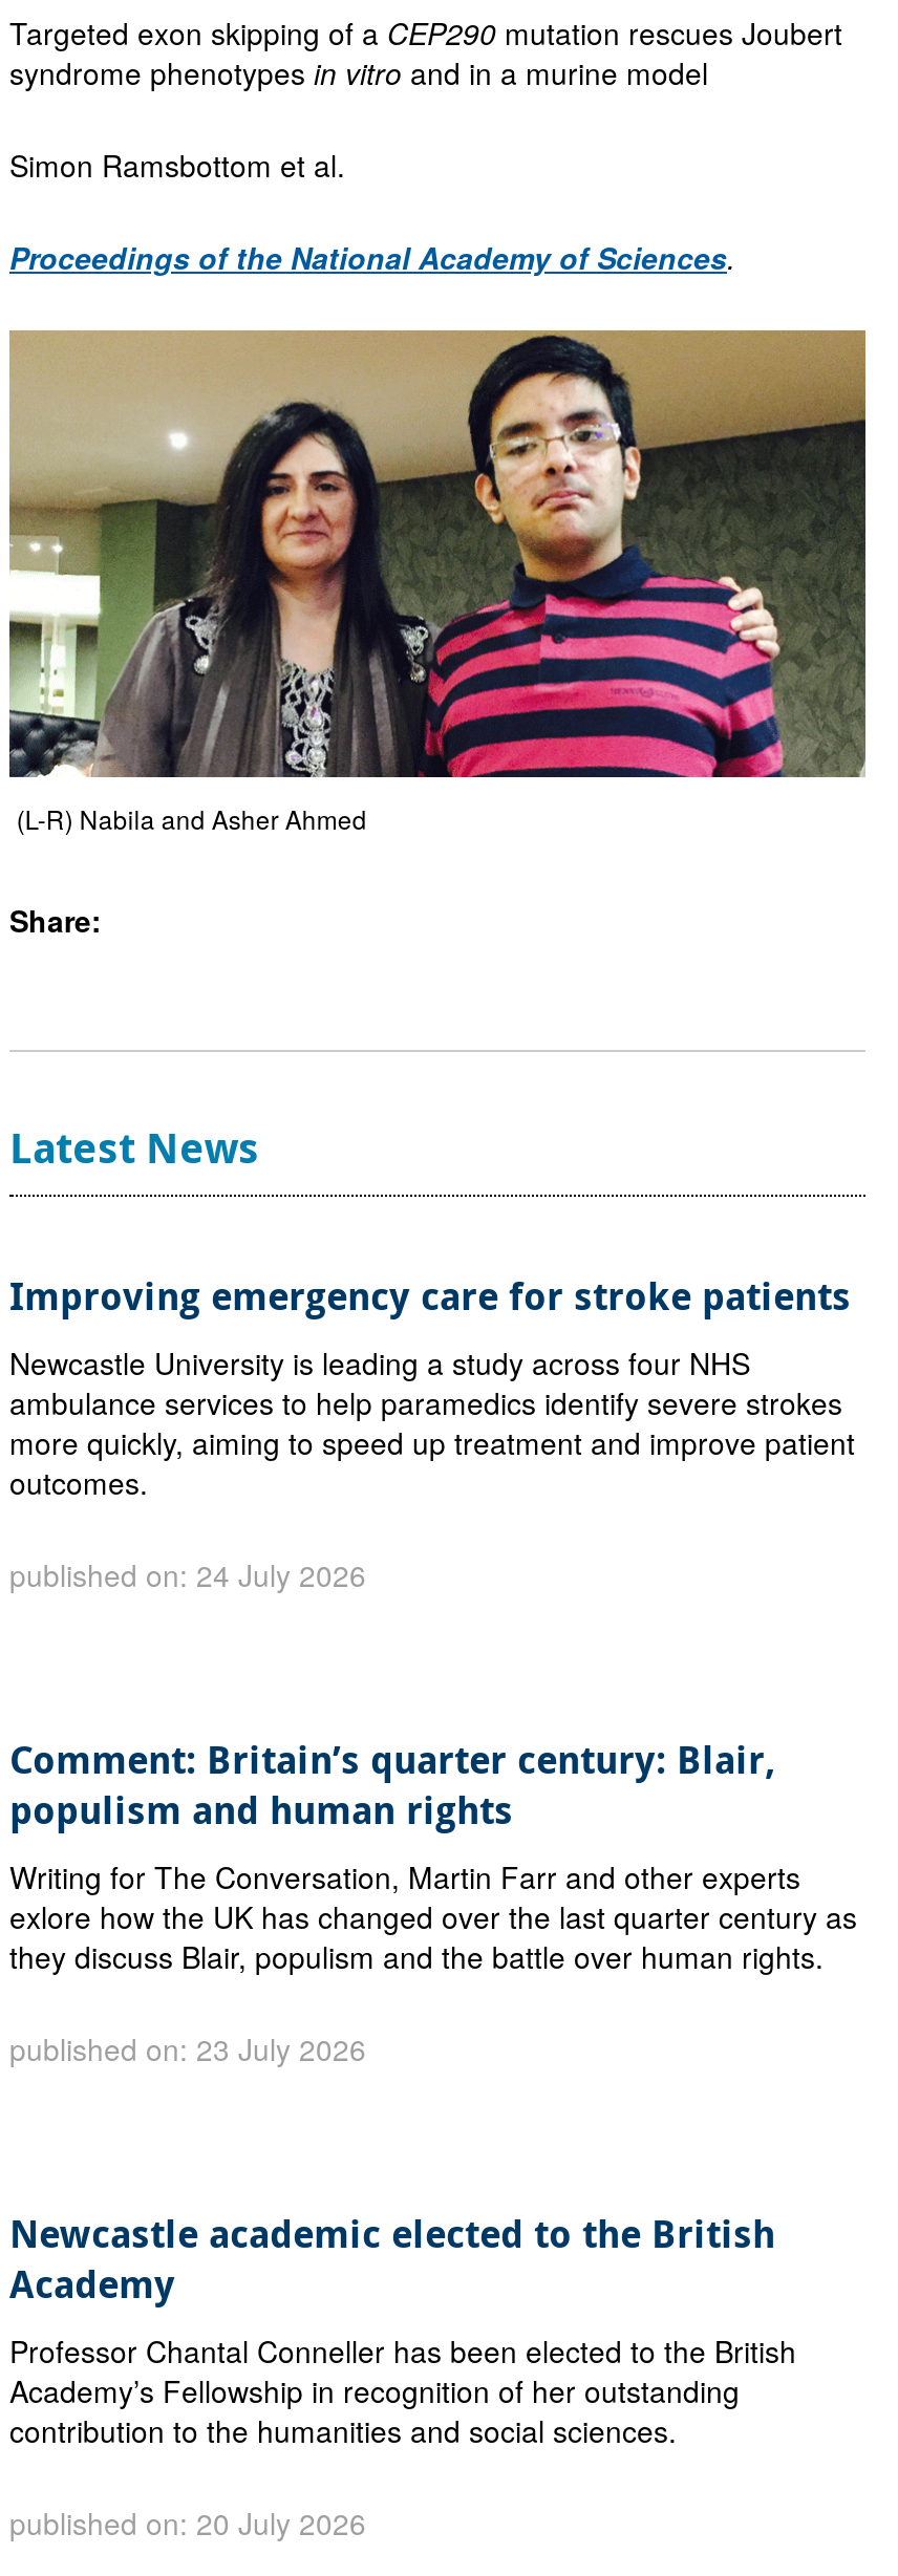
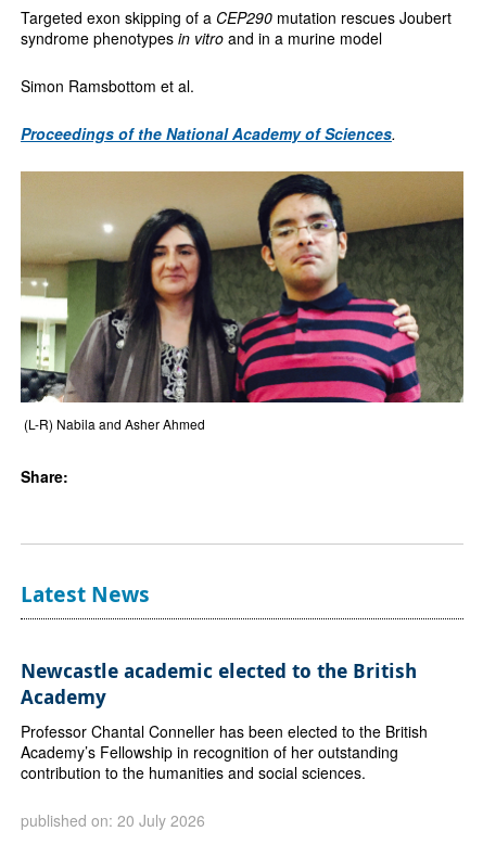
- Improving emergency care for stroke patients
- Newcastle University is leading a study across four NHS
- ambulance services to help paramedics identify severe strokes
- more quickly, aiming to speed up treatment and improve patient
- outcomes.
- published on: 24 July 2026

- Comment: Britain’s quarter century: Blair,
- populism and human rights
- Writing for The Conversation, Martin Farr and other experts
- exlore how the UK has changed over the last quarter century as
- they discuss Blair, populism and the battle over human rights.
- published on: 23 July 2026
